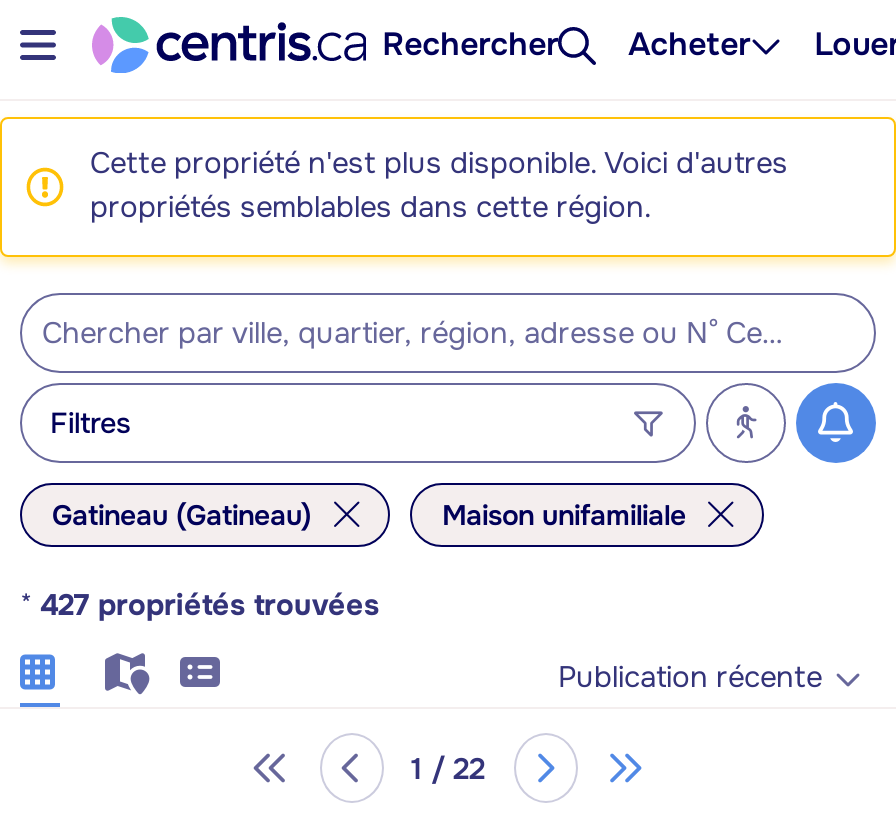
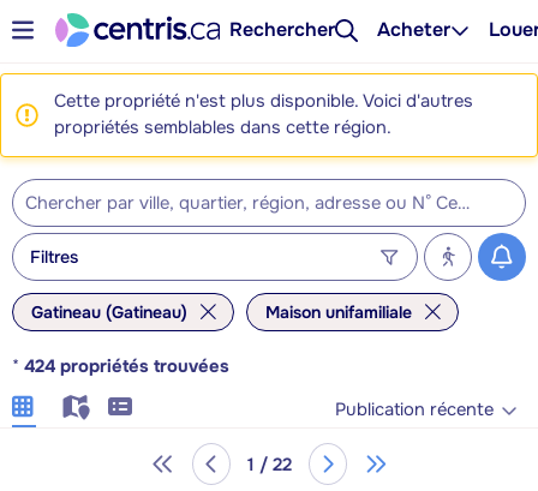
- * 427 propriétés trouvées
+ * 424 propriétés trouvées
